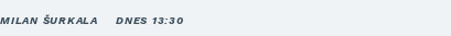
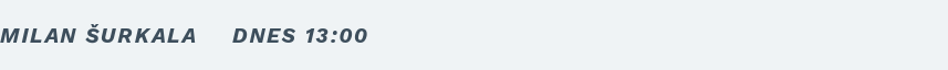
- MILAN ŠURKALA DNES 13:30
+ MILAN ŠURKALA DNES 13:00
